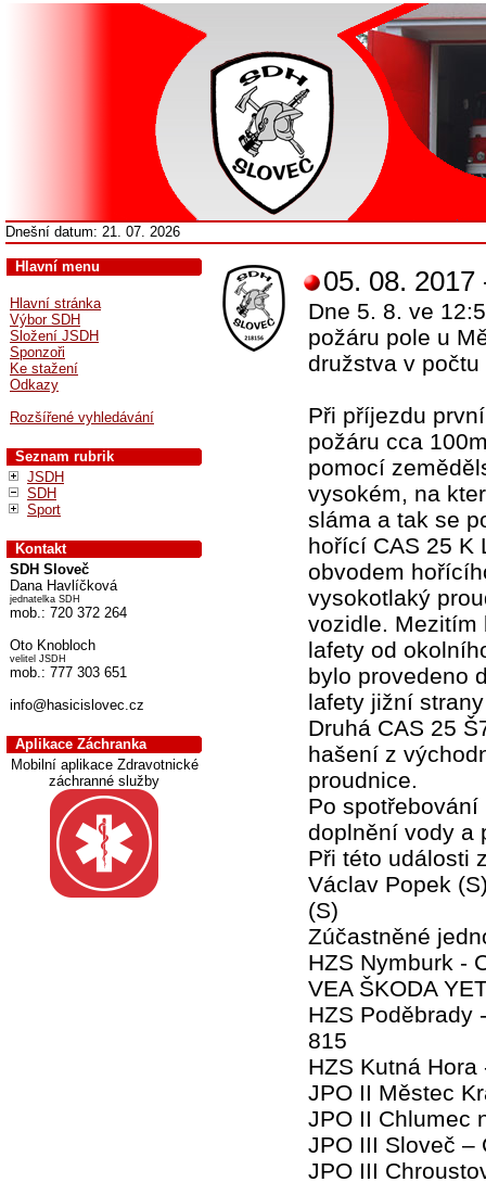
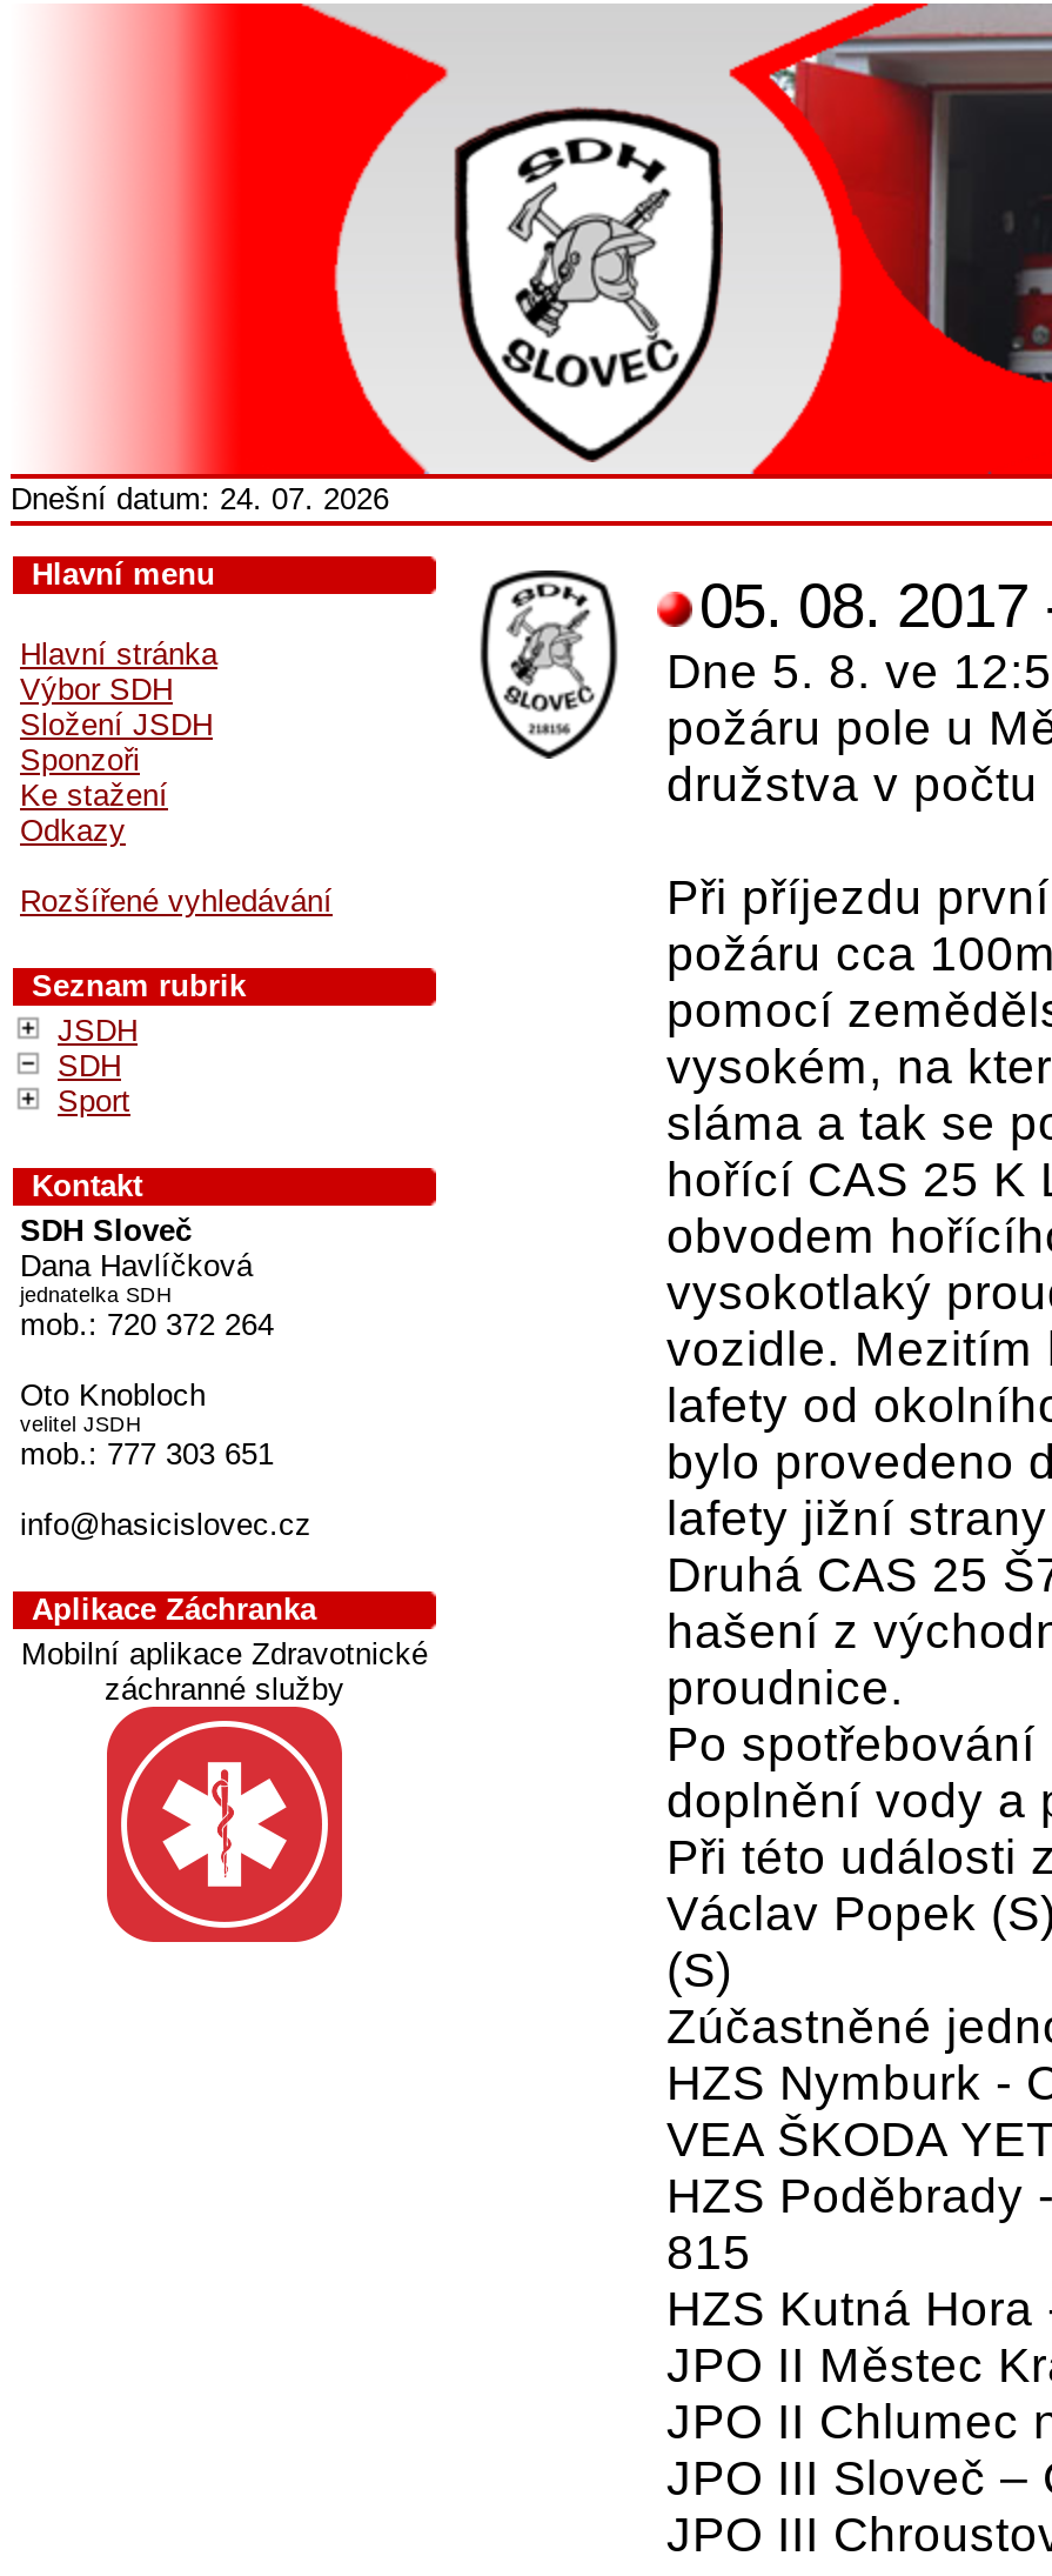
- Dnešní datum: 21. 07. 2026
+ Dnešní datum: 24. 07. 2026
